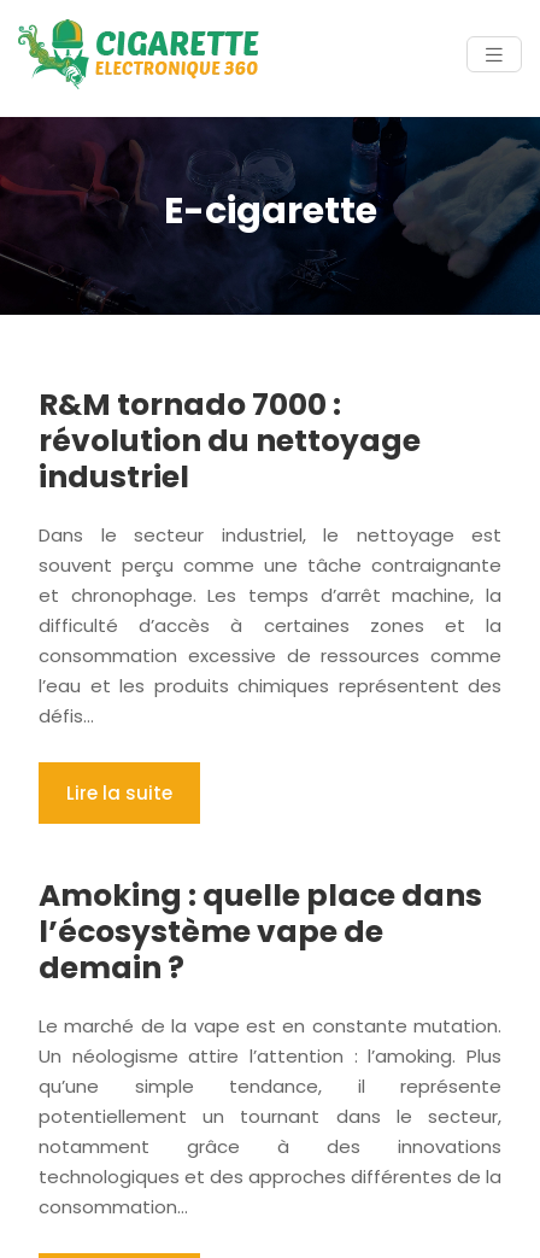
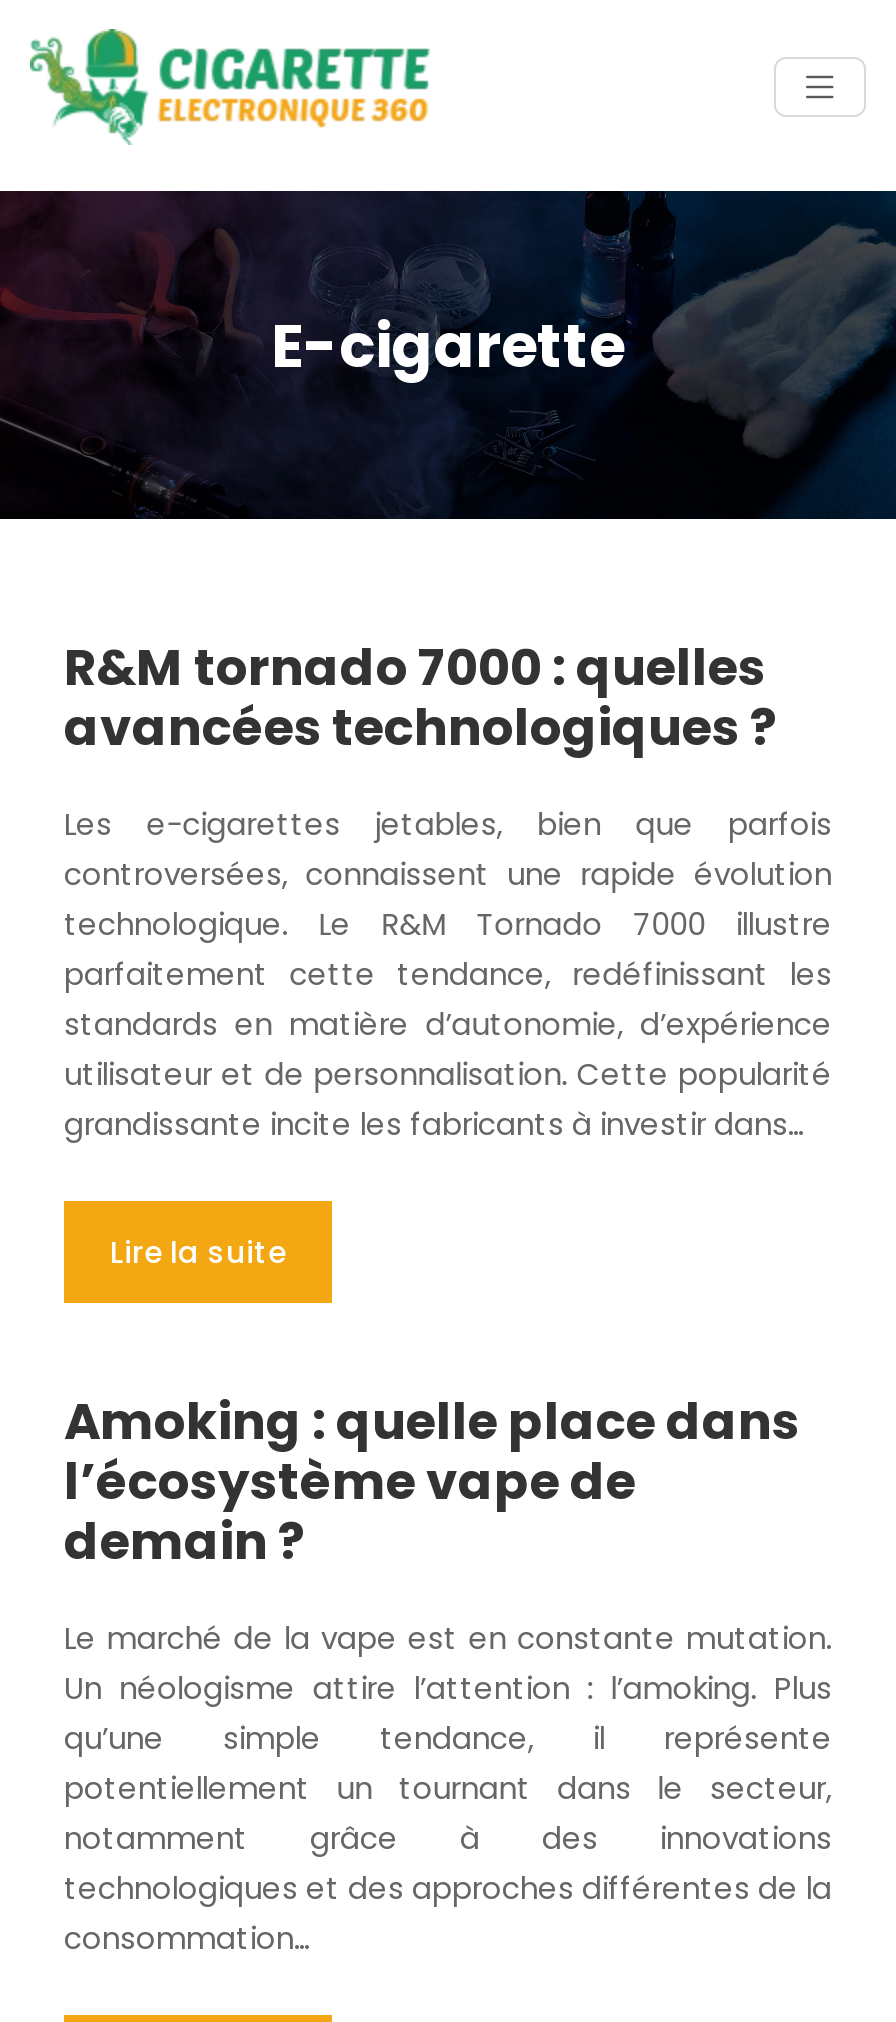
- R&M tornado 7000 :
- révolution du nettoyage
- industriel
+ R&M tornado 7000 : quelles
+ avancées technologiques ?

- Dans le secteur industriel, le nettoyage est
- souvent perçu comme une tâche contraignante
- et chronophage. Les temps d’arrêt machine, la
- difficulté d’accès à certaines zones et la
- consommation excessive de ressources comme
- l’eau et les produits chimiques représentent des
- défis…
+ Les e-cigarettes jetables, bien que parfois
+ controversées, connaissent une rapide évolution
+ technologique. Le R&M Tornado 7000 illustre
+ parfaitement cette tendance, redéfinissant les
+ standards en matière d’autonomie, d’expérience
+ utilisateur et de personnalisation. Cette popularité
+ grandissante incite les fabricants à investir dans…
